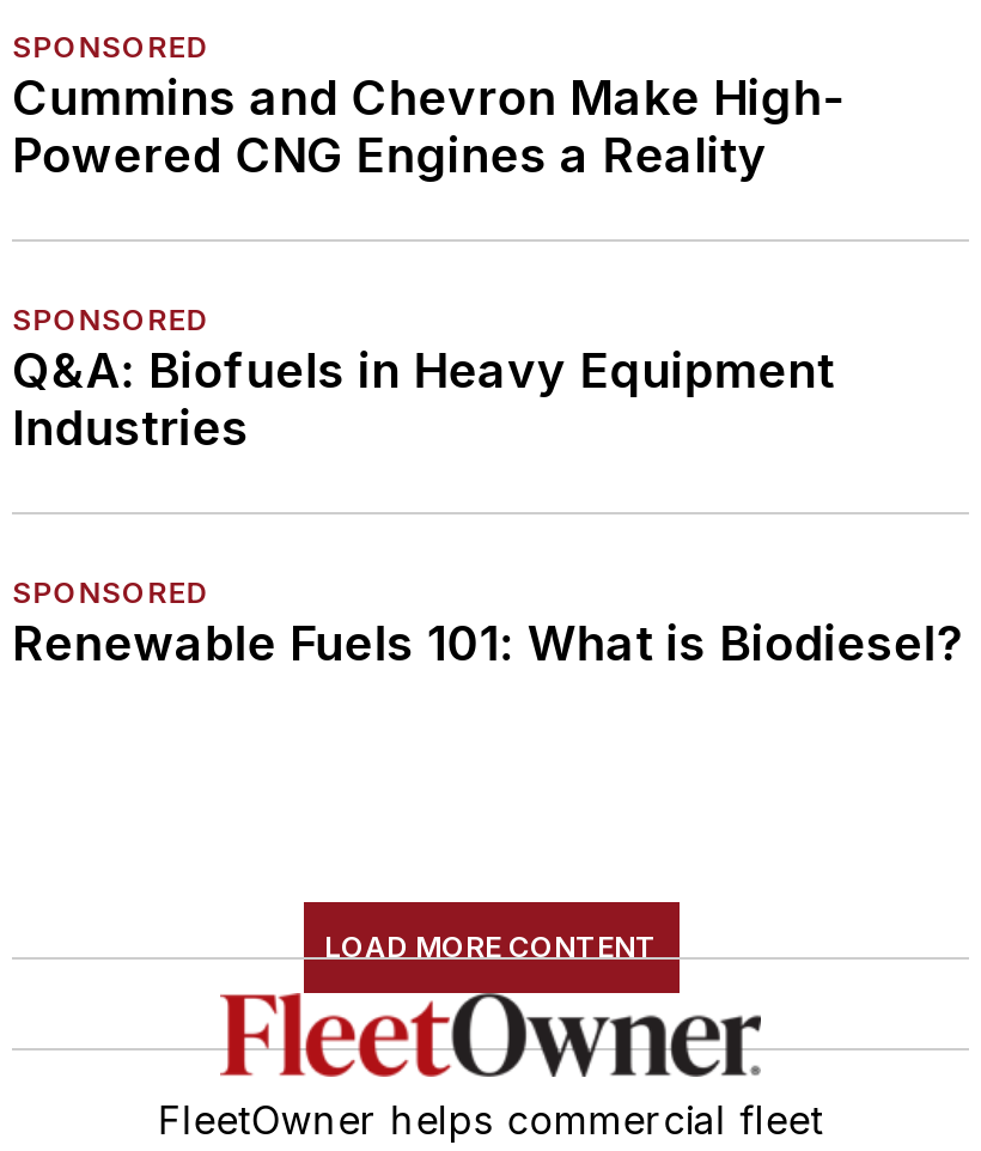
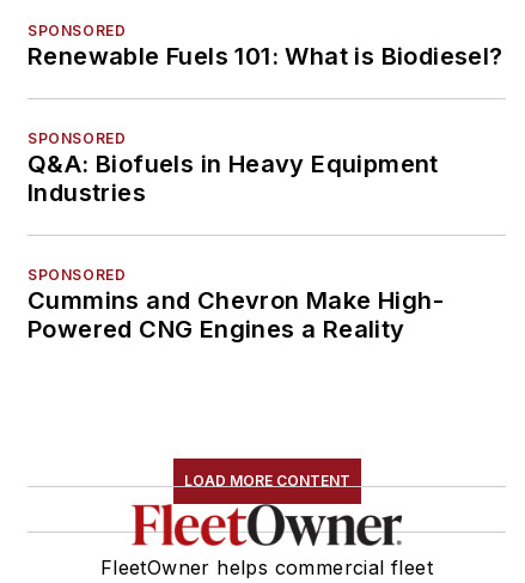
moved down: Cummins and Chevron Make High- | Powered CNG Engines a Reality

moved up: SPONSORED | Q&A: Biofuels in Heavy Equipment | Industries | SPONSORED

moved up: Renewable Fuels 101: What is Biodiesel?
